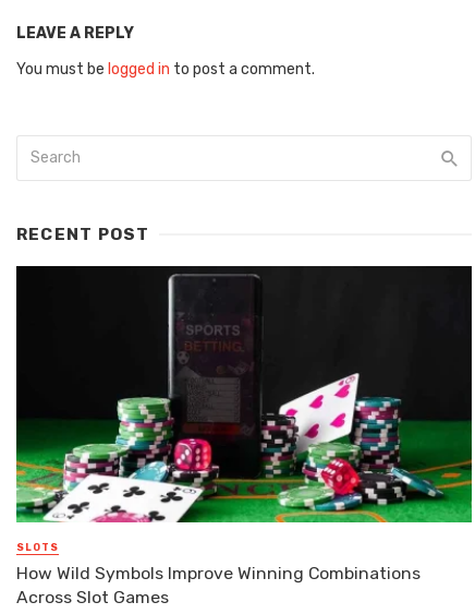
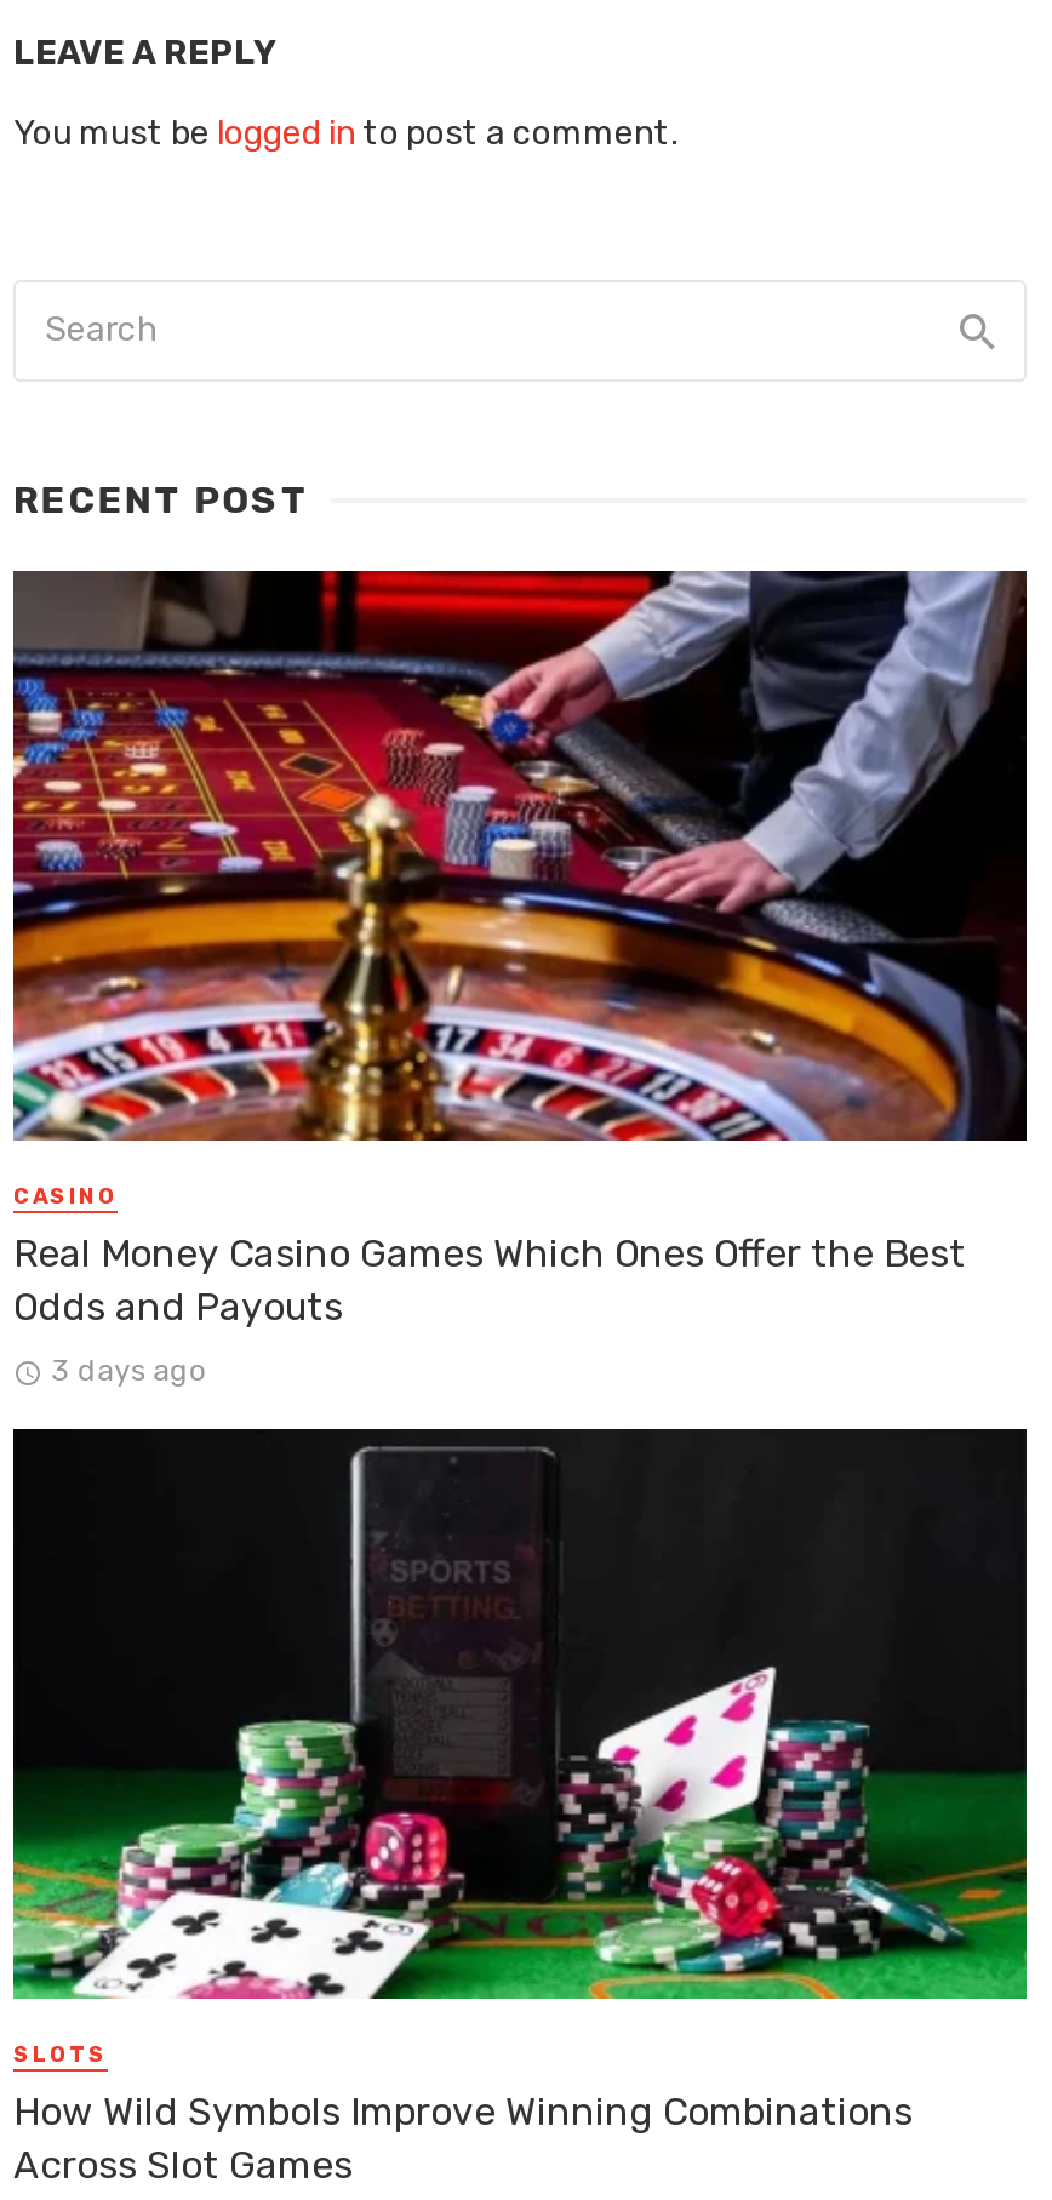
+ [image]
+ CASINO
+ Real Money Casino Games Which Ones Offer the Best
+ Odds and Payouts
+ 3 days ago
